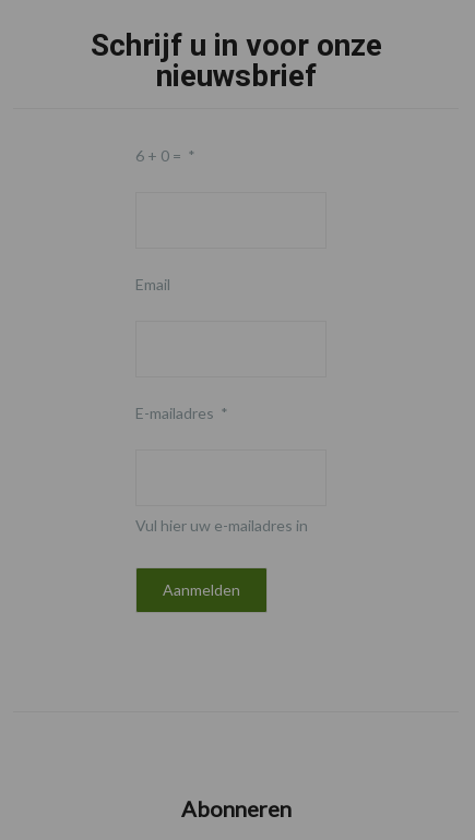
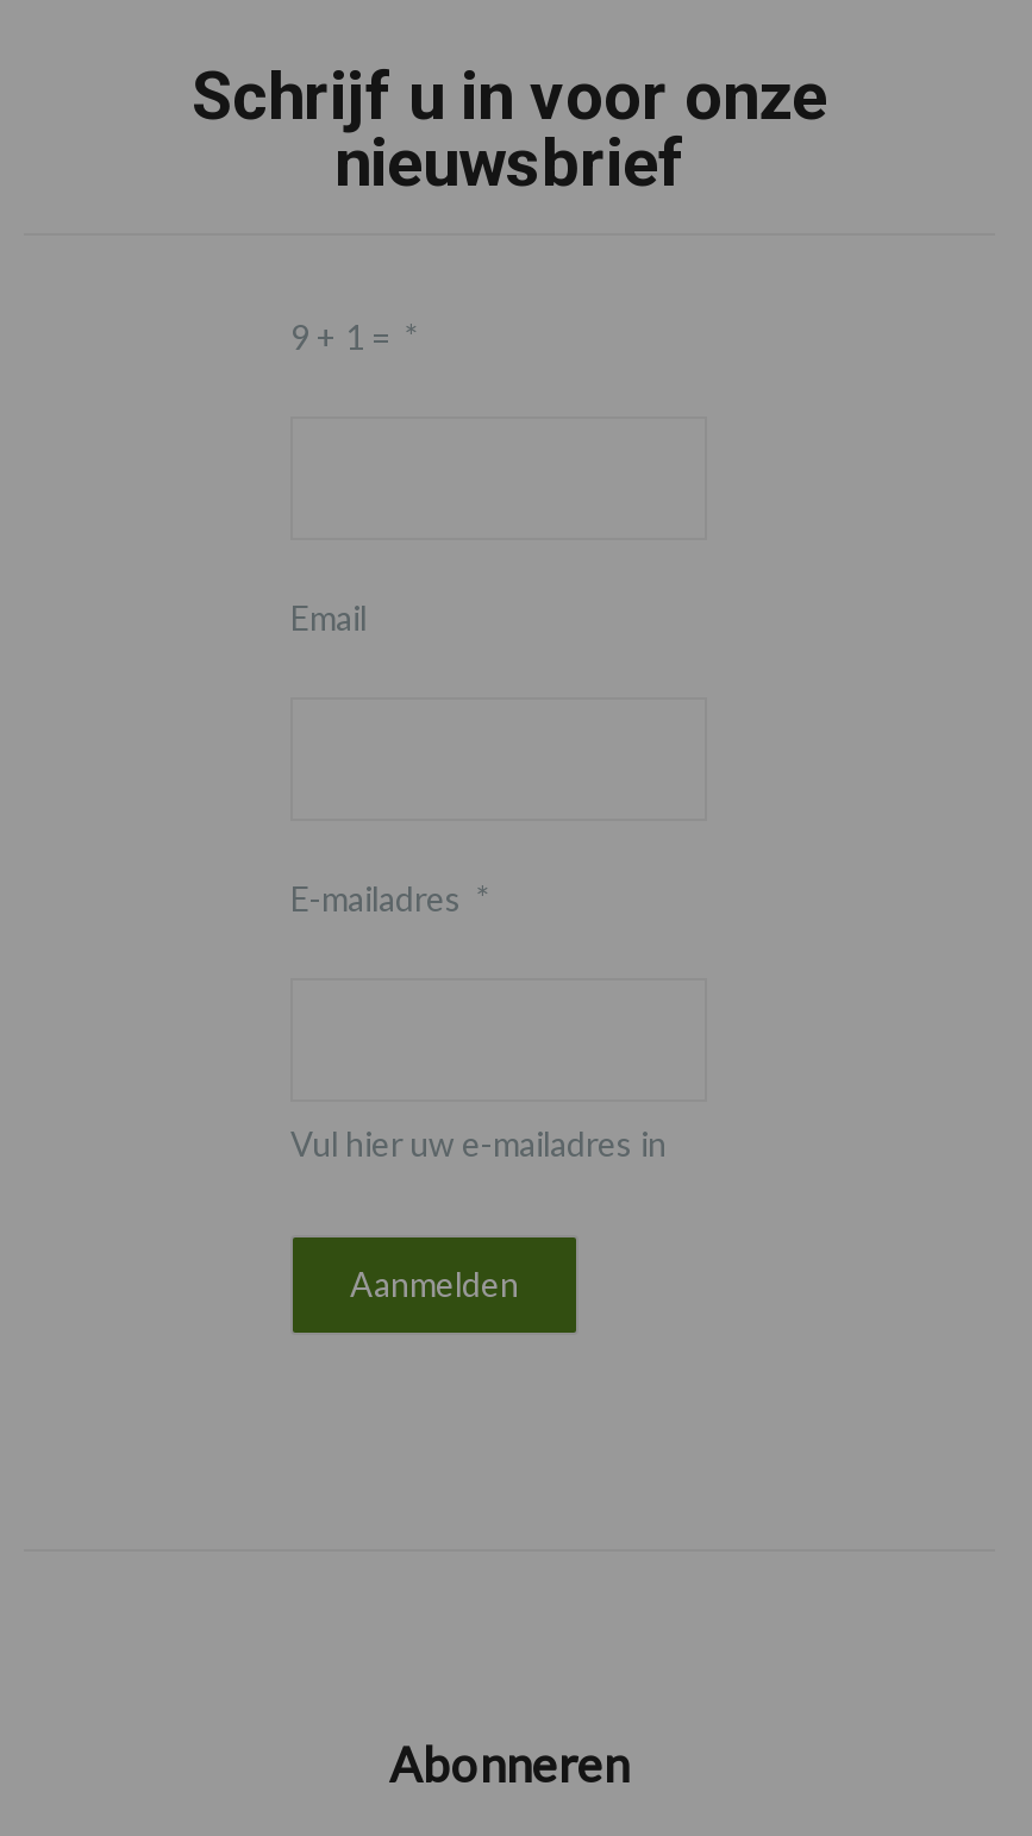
- 6 + 0 = *
+ 9 + 1 = *
